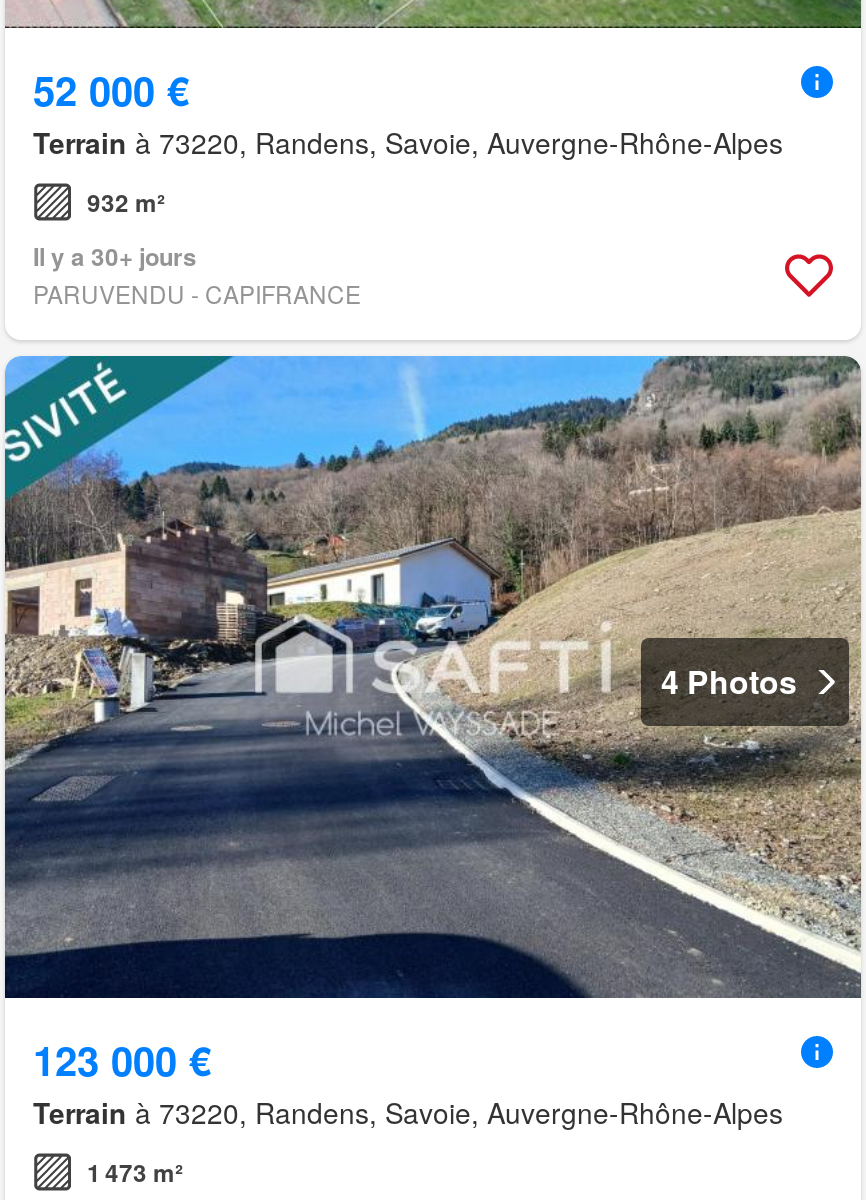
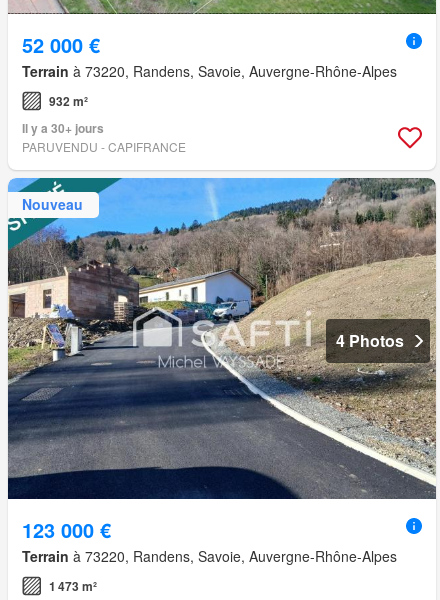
+ Nouveau
